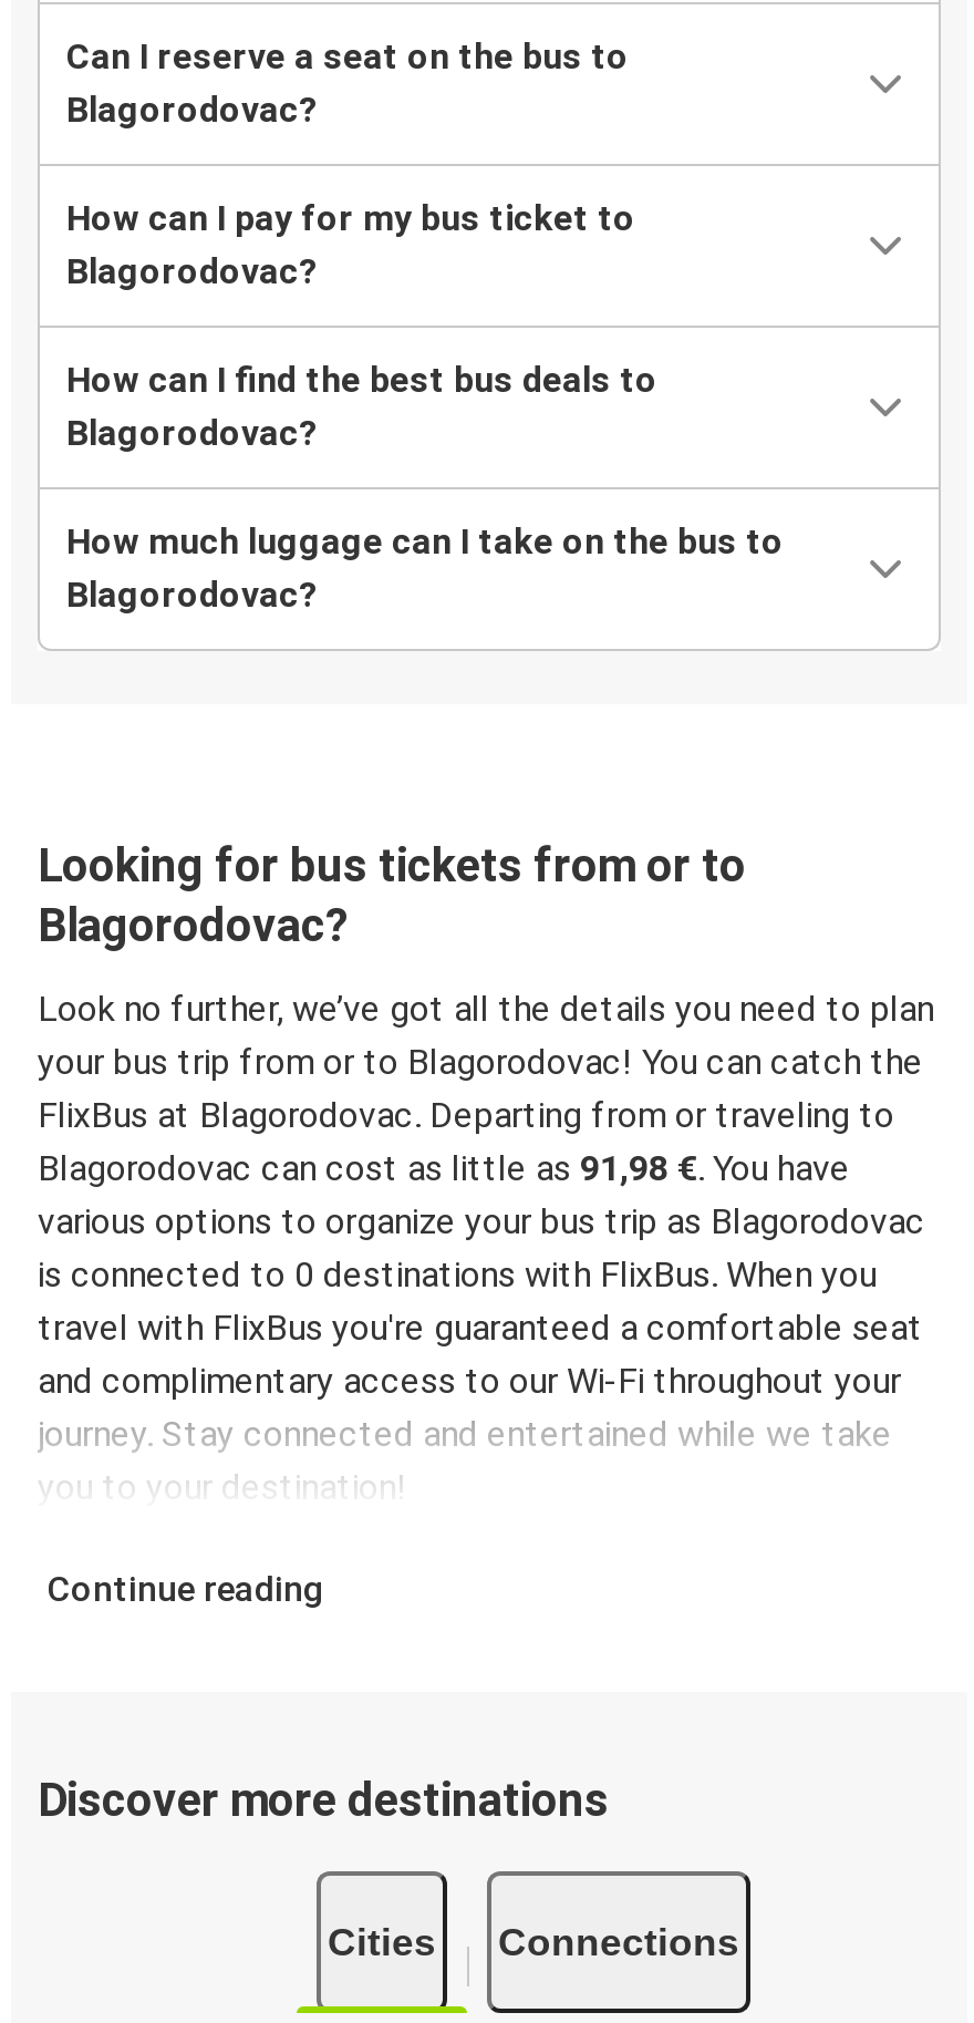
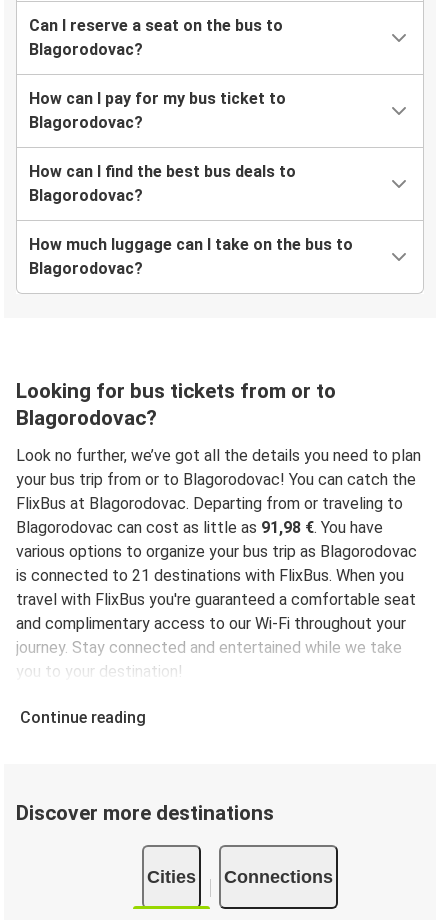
- is connected to 0 destinations with FlixBus. When you
+ is connected to 21 destinations with FlixBus. When you
